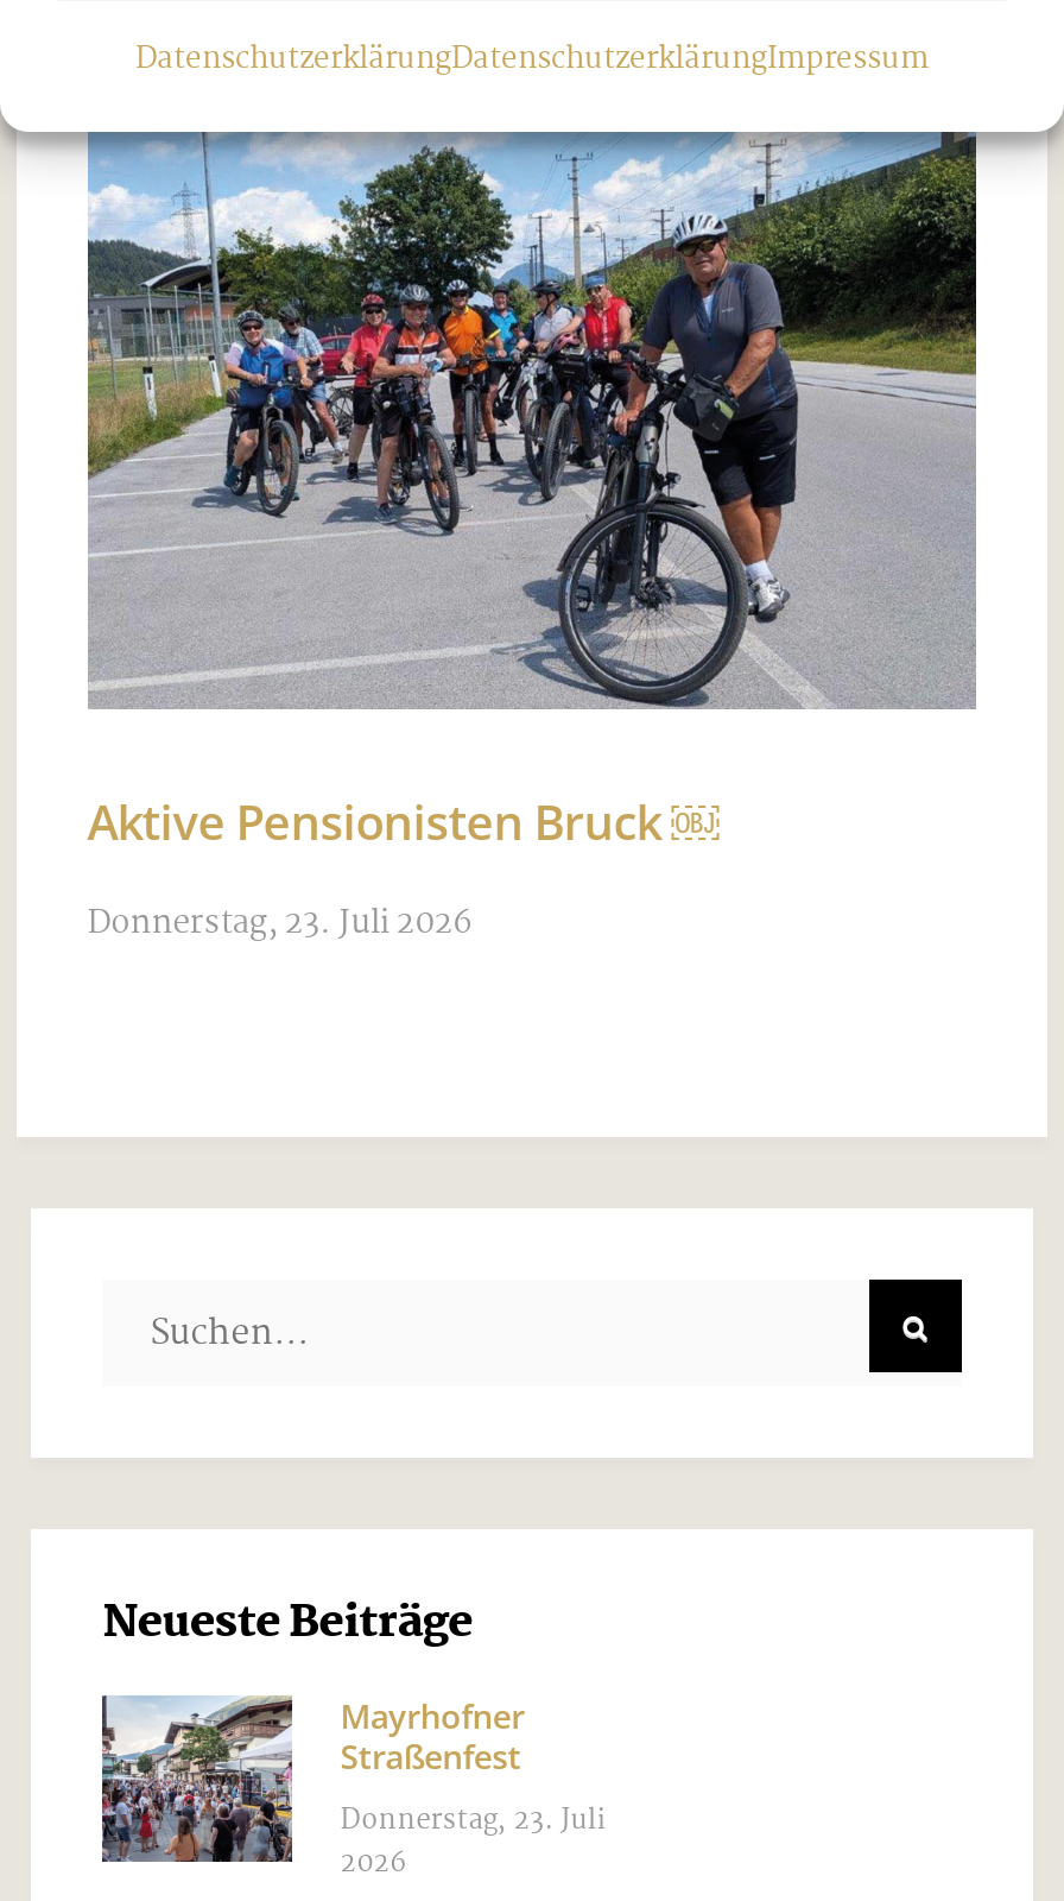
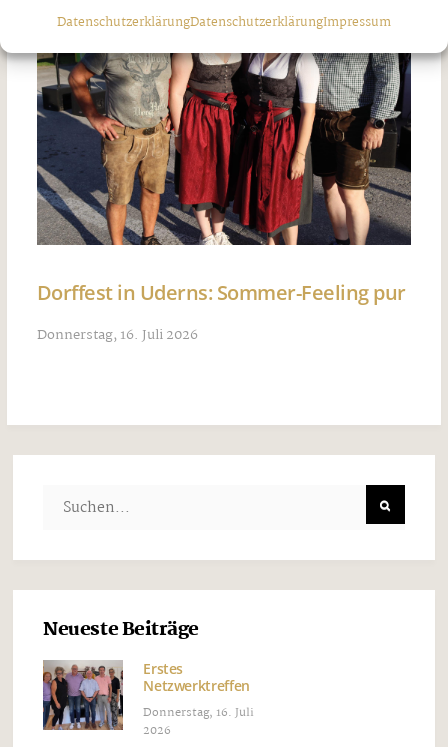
- [image]
+ [image]

- Aktive Pensionisten Bruck ￼
+ Dorffest in Uderns: Sommer-Feeling pur

- Donnerstag, 23. Juli 2026
+ Donnerstag, 16. Juli 2026

- [image]
- Mayrhofner
- Straßenfest
+ [image]
+ Erstes
+ Netzwerktreffen

- Donnerstag, 23. Juli
+ Donnerstag, 16. Juli
